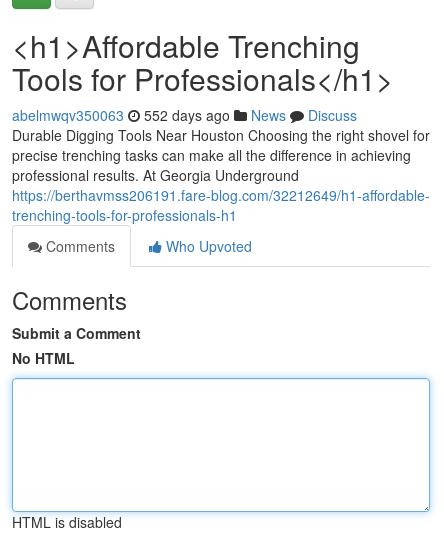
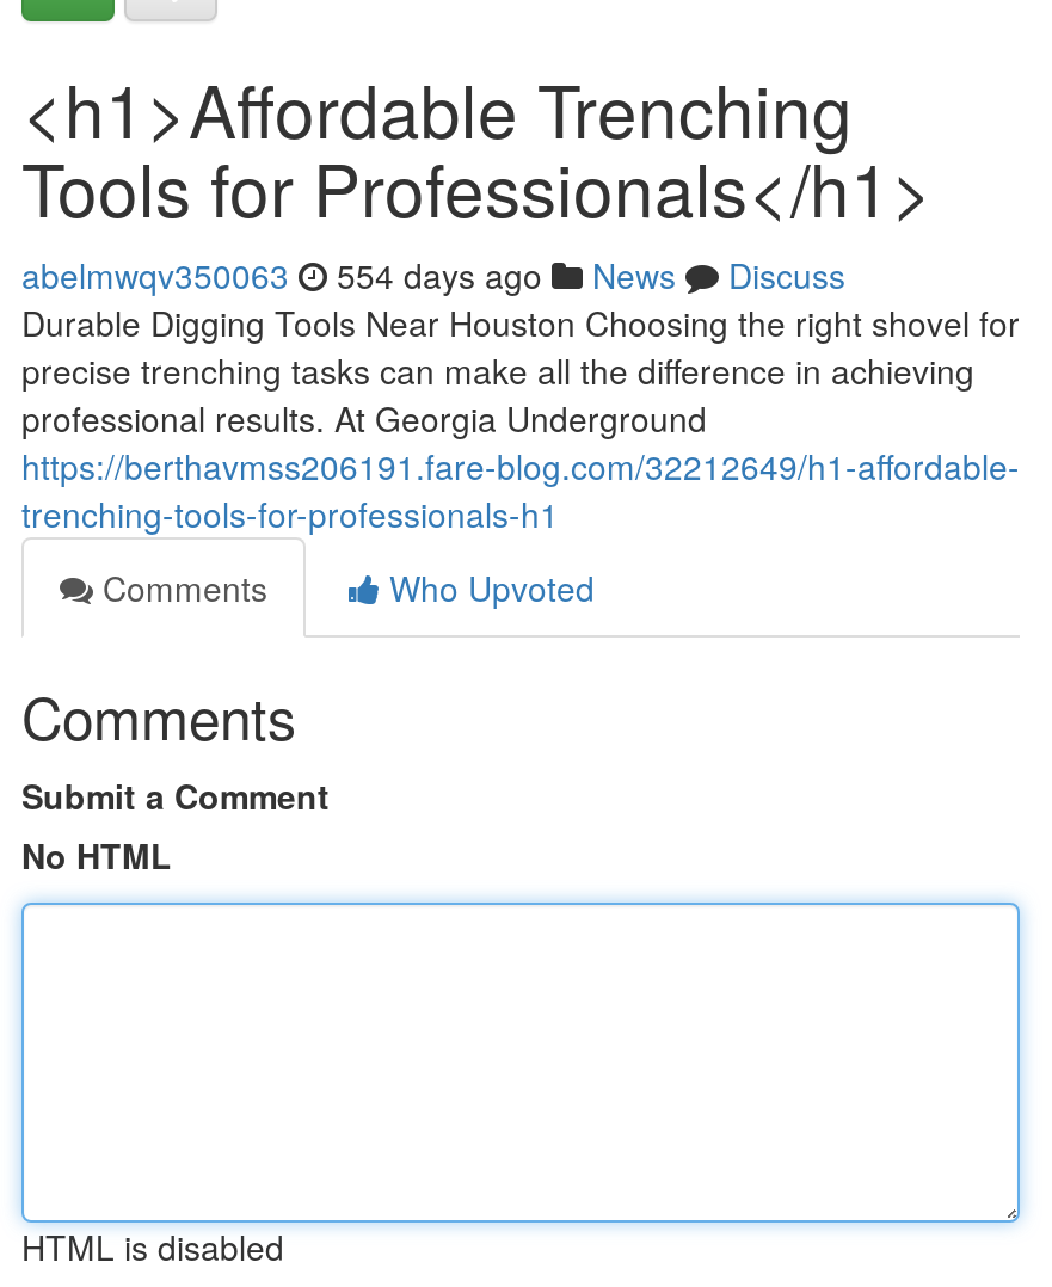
- abelmwqv350063 552 days ago News Discuss
+ abelmwqv350063 554 days ago News Discuss
